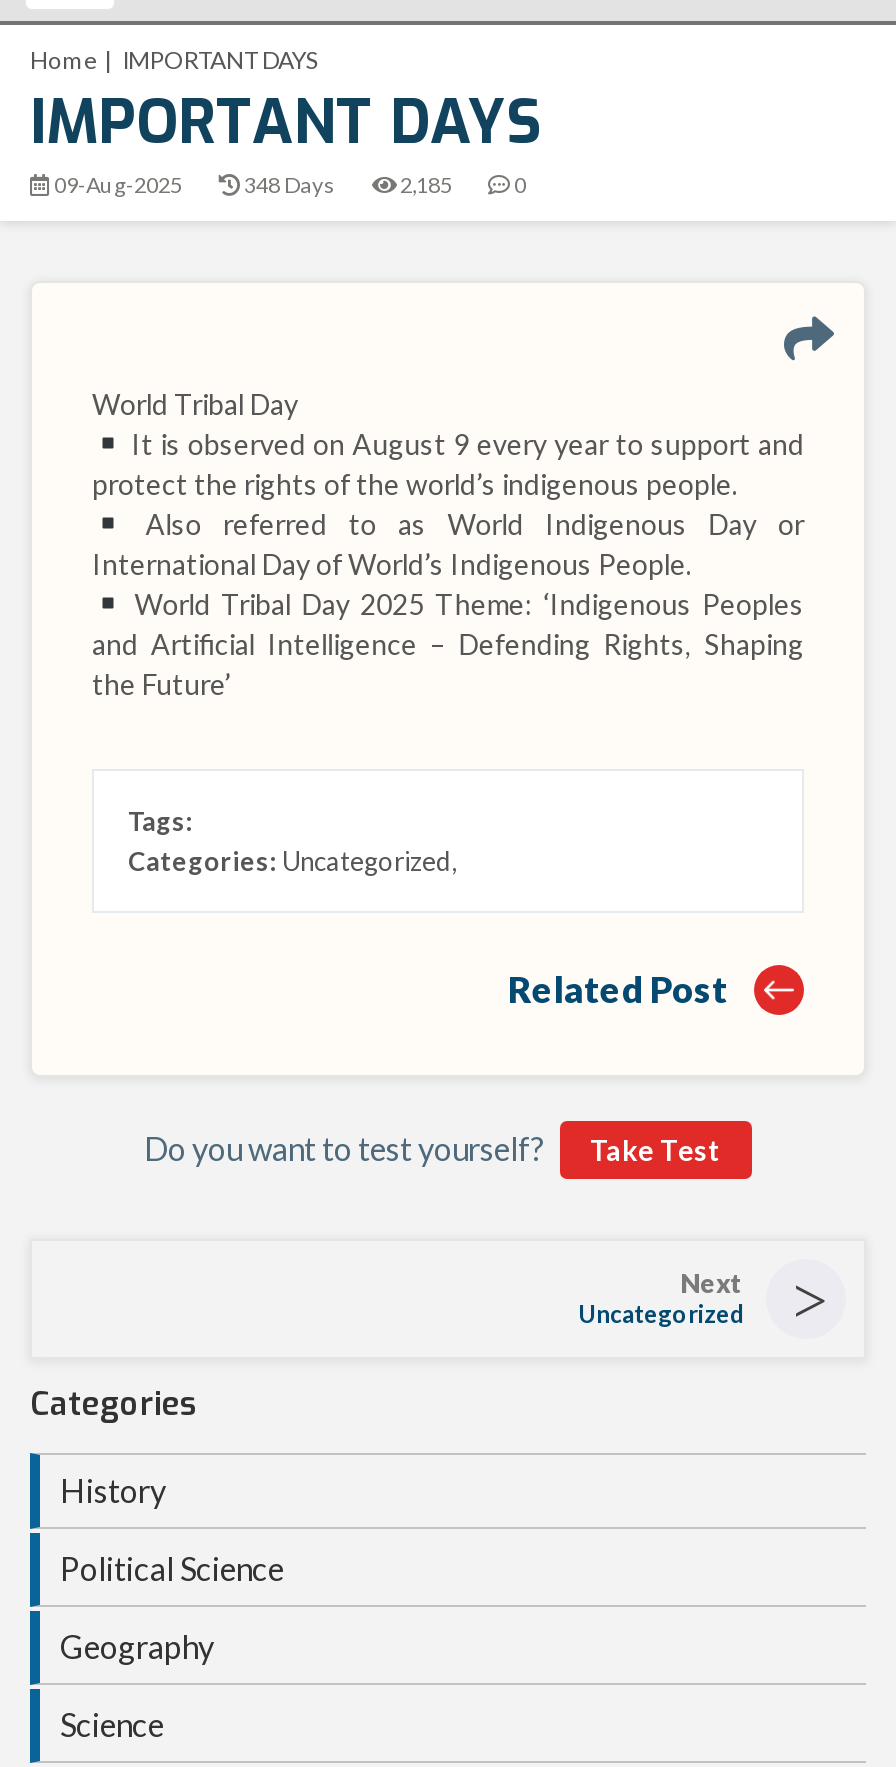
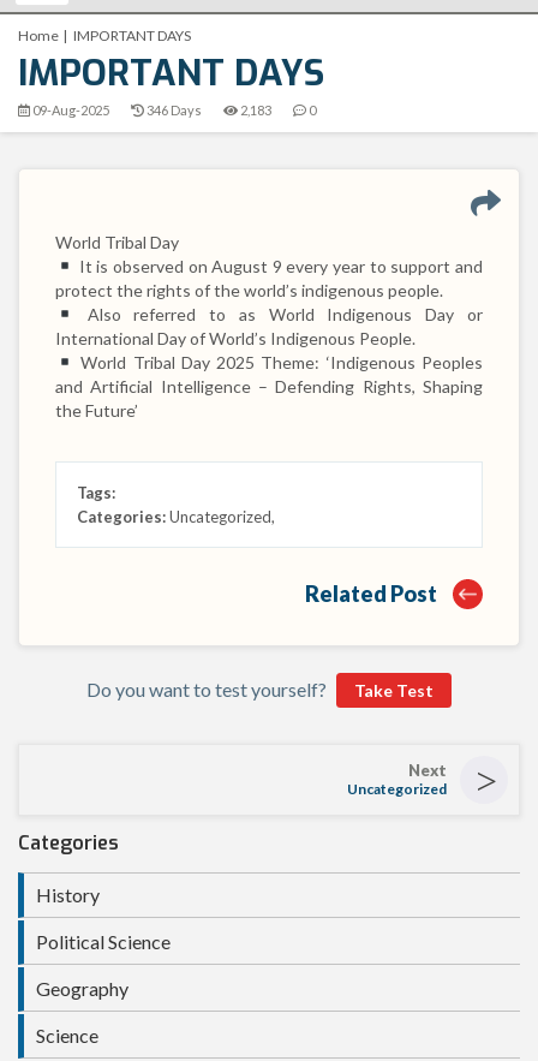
- 348 Days
+ 346 Days

- 2,185
+ 2,183
